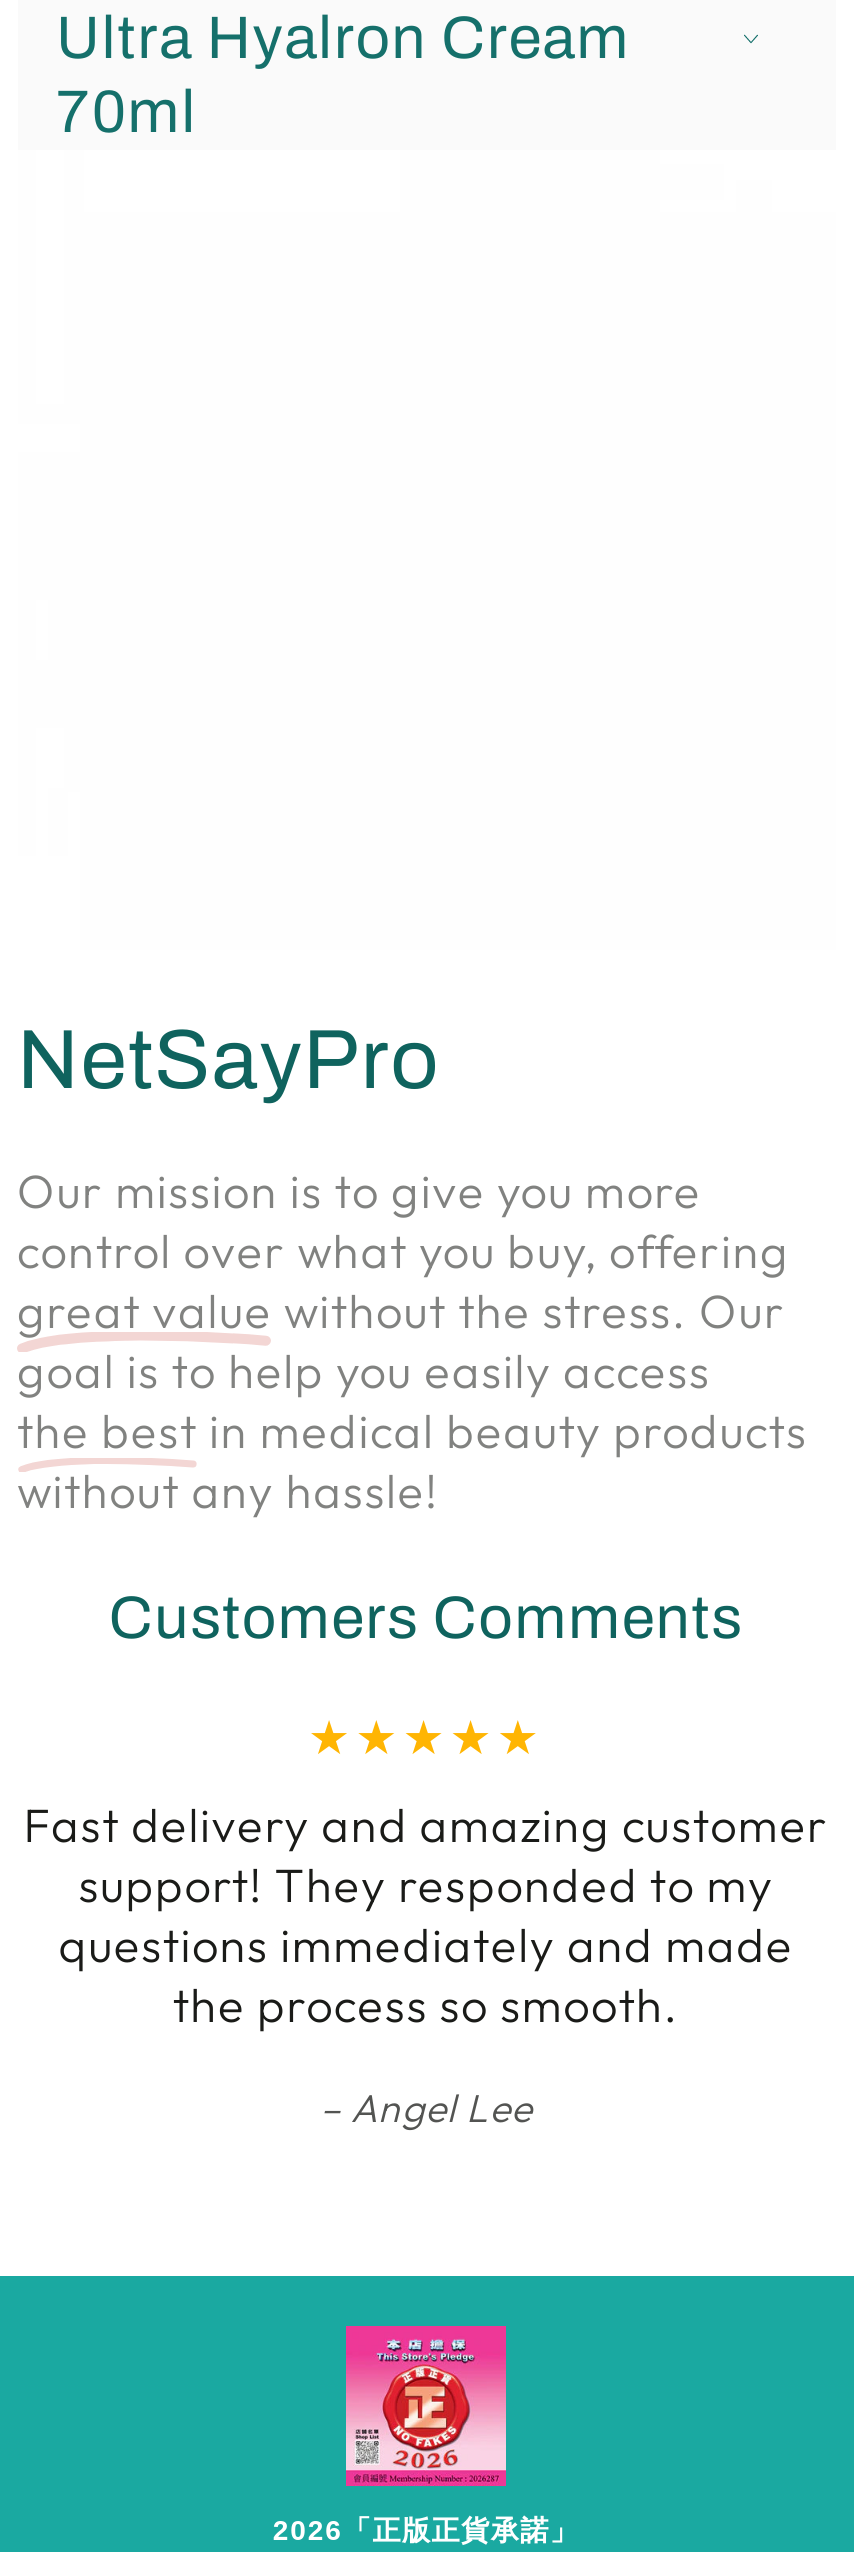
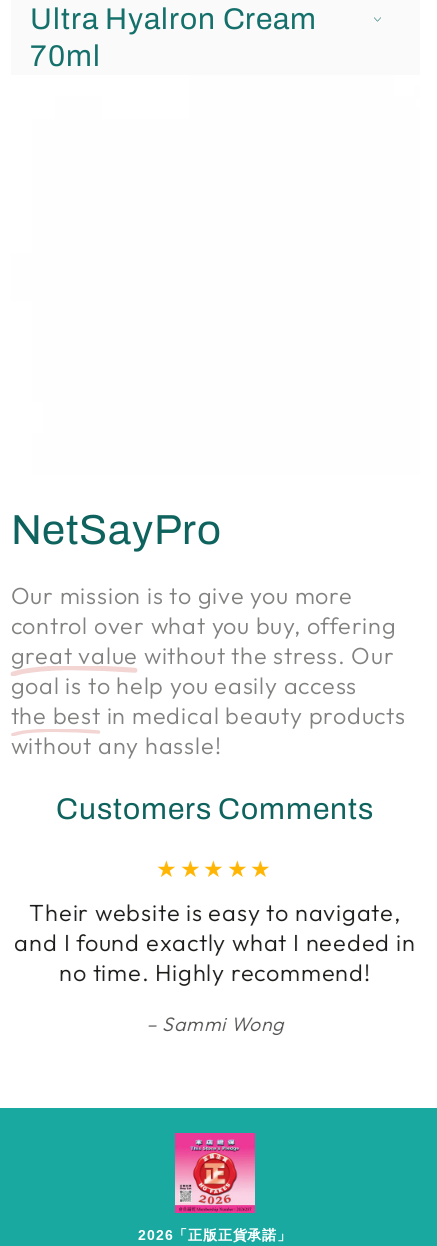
- Fast delivery and amazing customer
- support! They responded to my
- questions immediately and made
- the process so smooth.
+ Their website is easy to navigate,
+ and I found exactly what I needed in
+ no time. Highly recommend!

- Angel Lee
+ Sammi Wong
